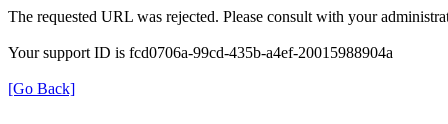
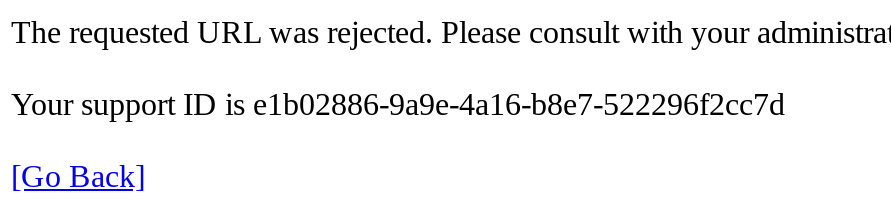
- Your support ID is fcd0706a-99cd-435b-a4ef-20015988904a
+ Your support ID is e1b02886-9a9e-4a16-b8e7-522296f2cc7d
